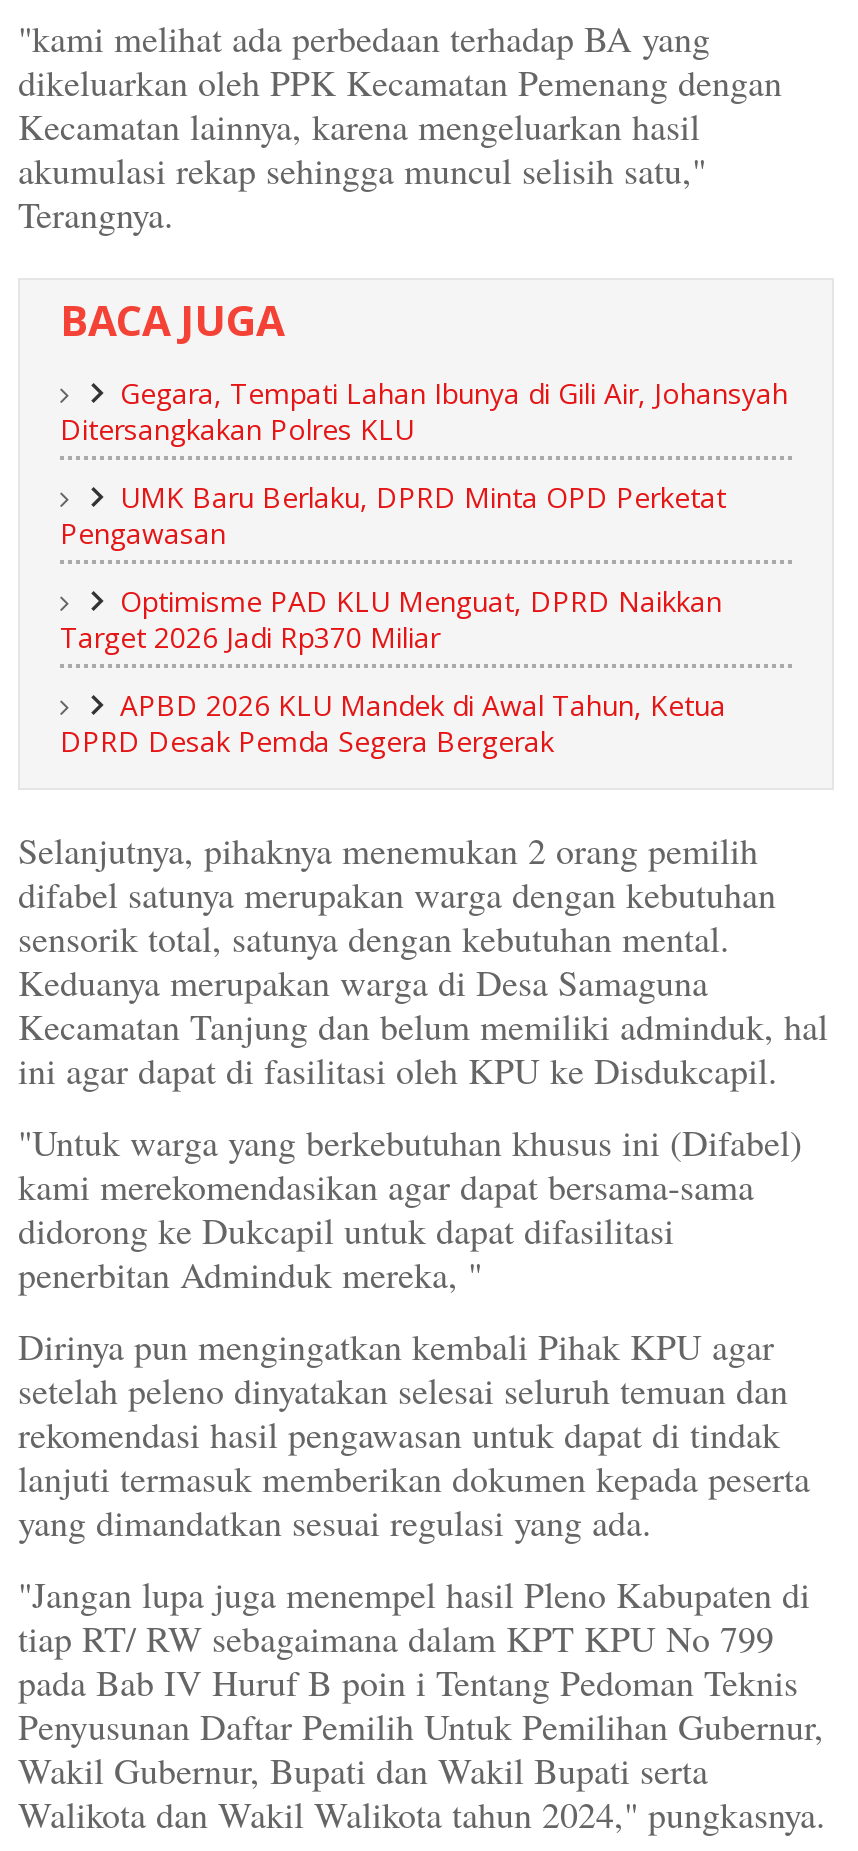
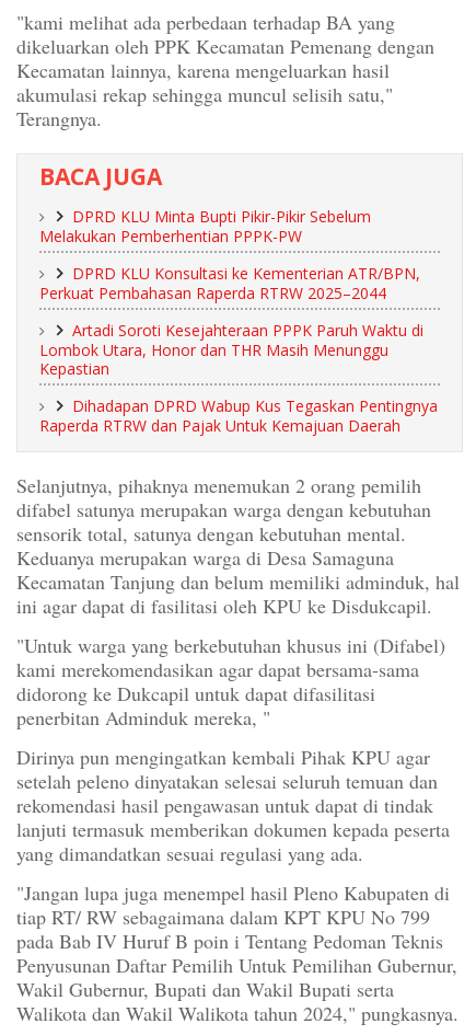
- Gegara, Tempati Lahan Ibunya di Gili Air, Johansyah
- Ditersangkakan Polres KLU
+ DPRD KLU Minta Bupti Pikir-Pikir Sebelum
+ Melakukan Pemberhentian PPPK-PW

- UMK Baru Berlaku, DPRD Minta OPD Perketat
- Pengawasan
+ DPRD KLU Konsultasi ke Kementerian ATR/BPN,
+ Perkuat Pembahasan Raperda RTRW 2025–2044

- Optimisme PAD KLU Menguat, DPRD Naikkan
- Target 2026 Jadi Rp370 Miliar
+ Artadi Soroti Kesejahteraan PPPK Paruh Waktu di
+ Lombok Utara, Honor dan THR Masih Menunggu
+ Kepastian

- APBD 2026 KLU Mandek di Awal Tahun, Ketua
- DPRD Desak Pemda Segera Bergerak
+ Dihadapan DPRD Wabup Kus Tegaskan Pentingnya
+ Raperda RTRW dan Pajak Untuk Kemajuan Daerah
